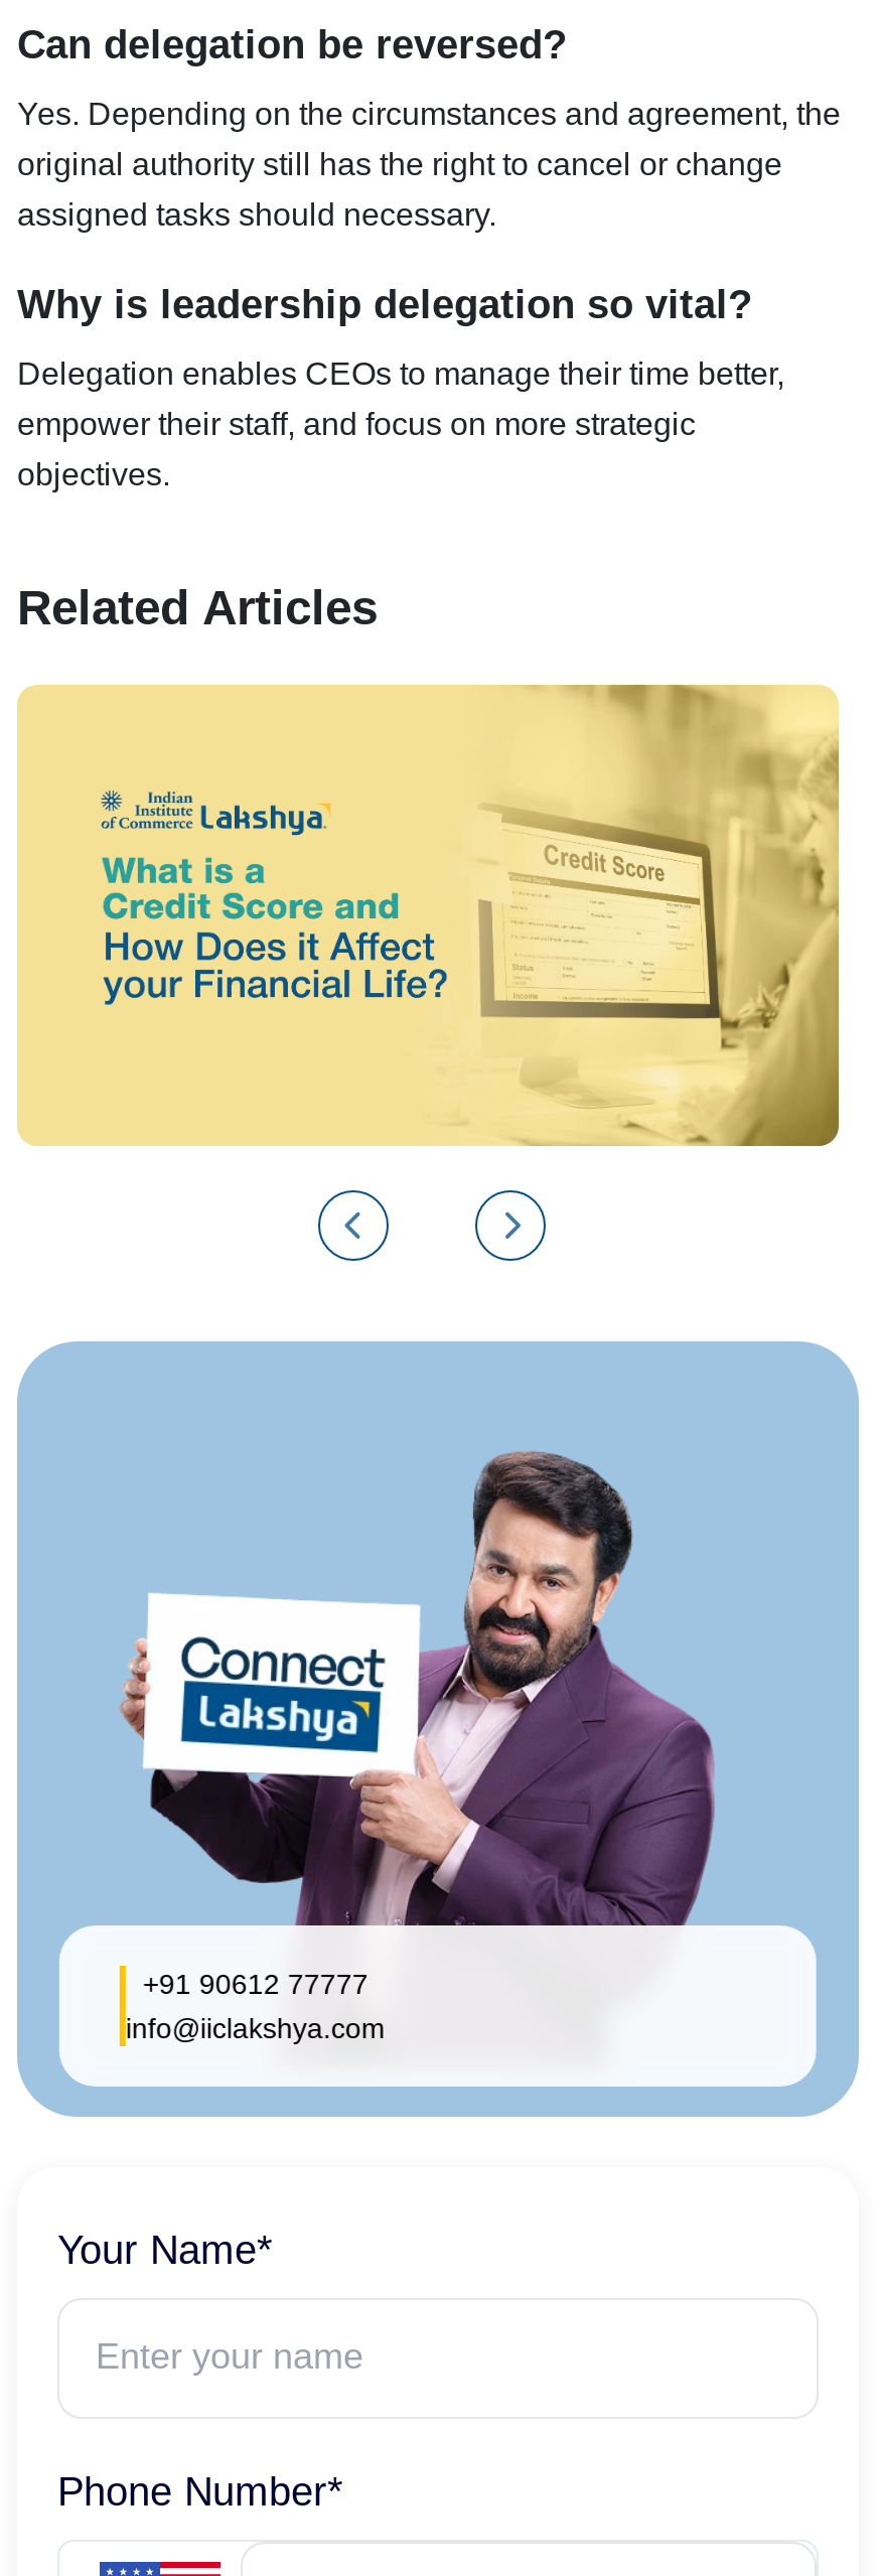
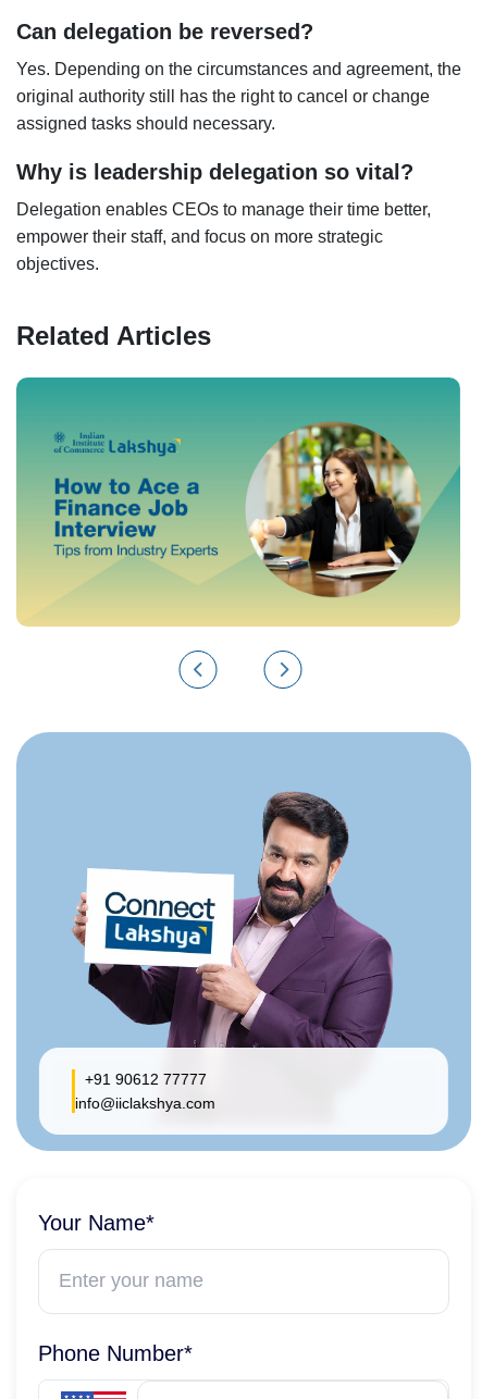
- [image]
+ [image]
